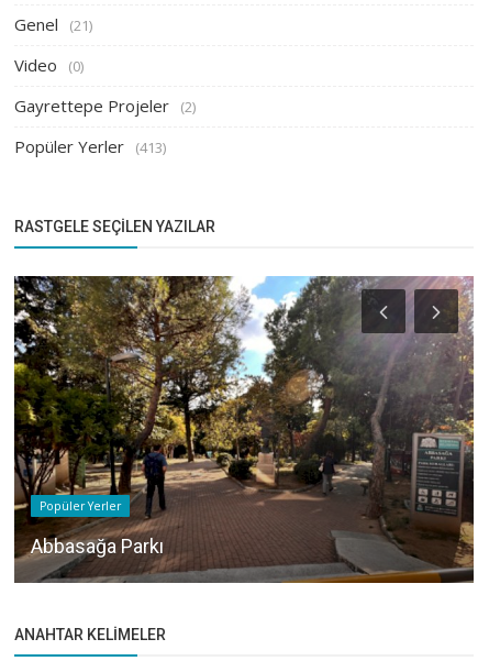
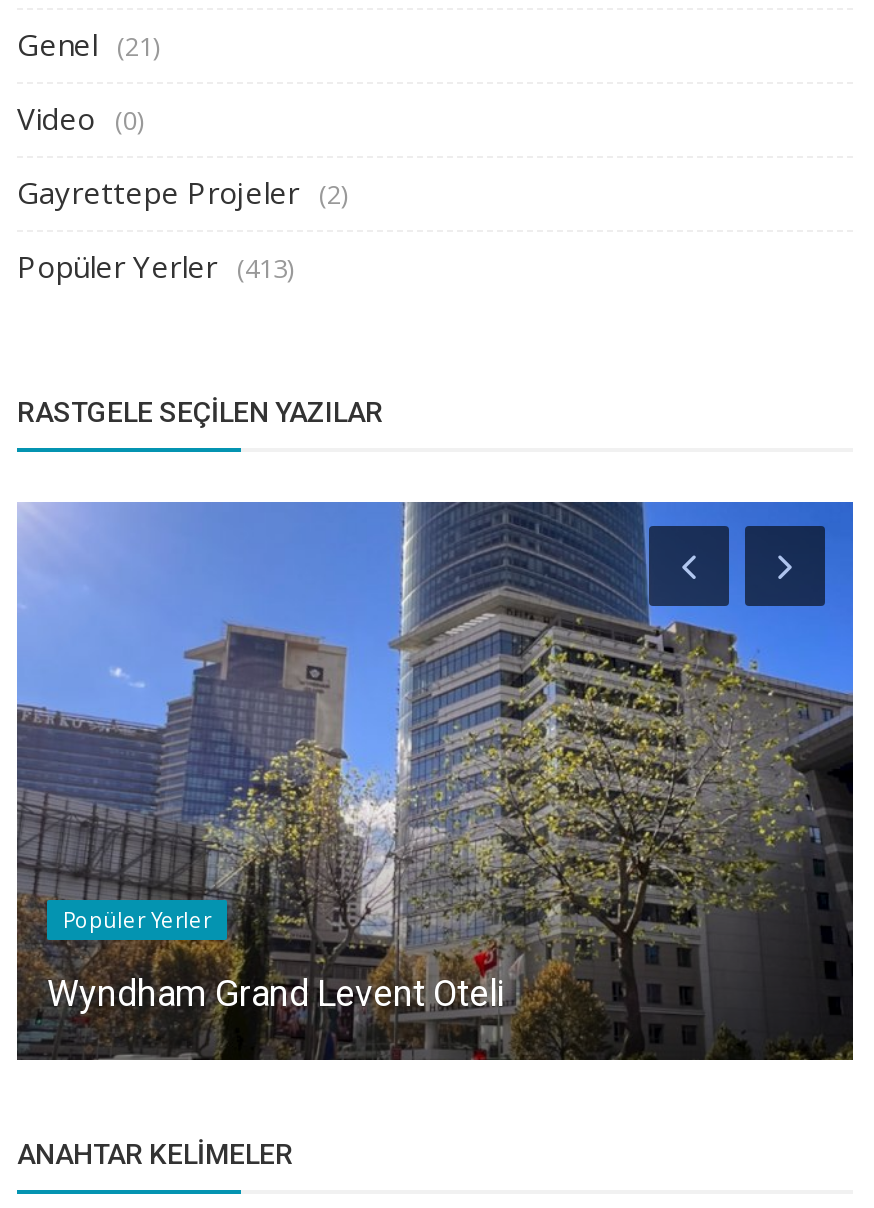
- [image]
- Abbasağa Parkı
+ [image]
+ Wyndham Grand Levent Oteli
